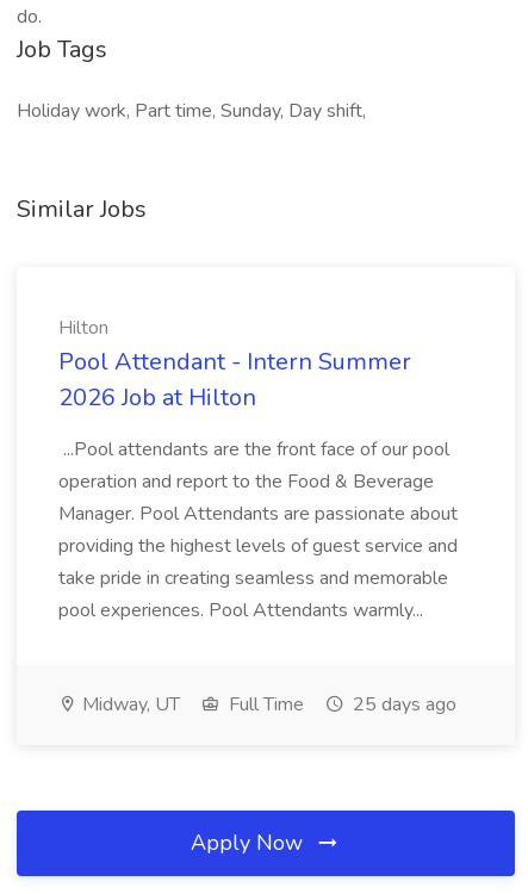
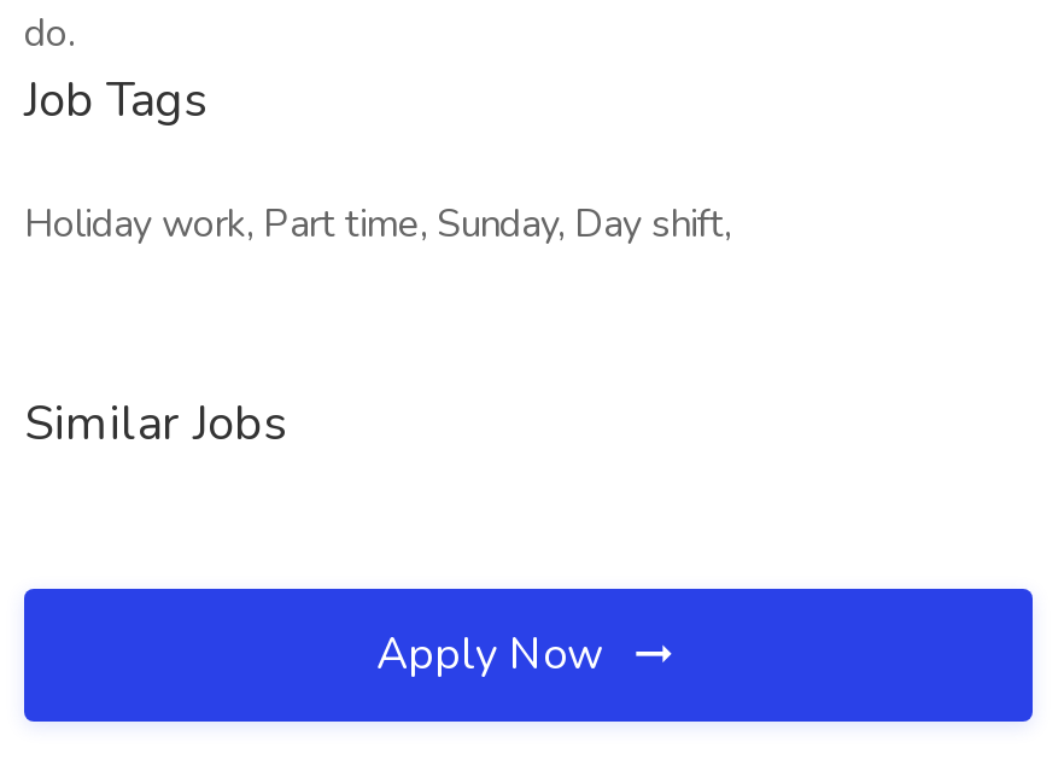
- Hilton
- Pool Attendant - Intern Summer
- 2026 Job at Hilton
- ...Pool attendants are the front face of our pool
- operation and report to the Food & Beverage
- Manager. Pool Attendants are passionate about
- providing the highest levels of guest service and
- take pride in creating seamless and memorable
- pool experiences. Pool Attendants warmly...

- Midway, UT
- Full Time
- 25 days ago
